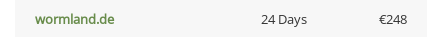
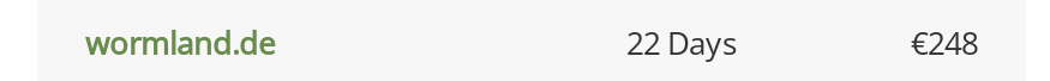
- 24 Days
+ 22 Days
